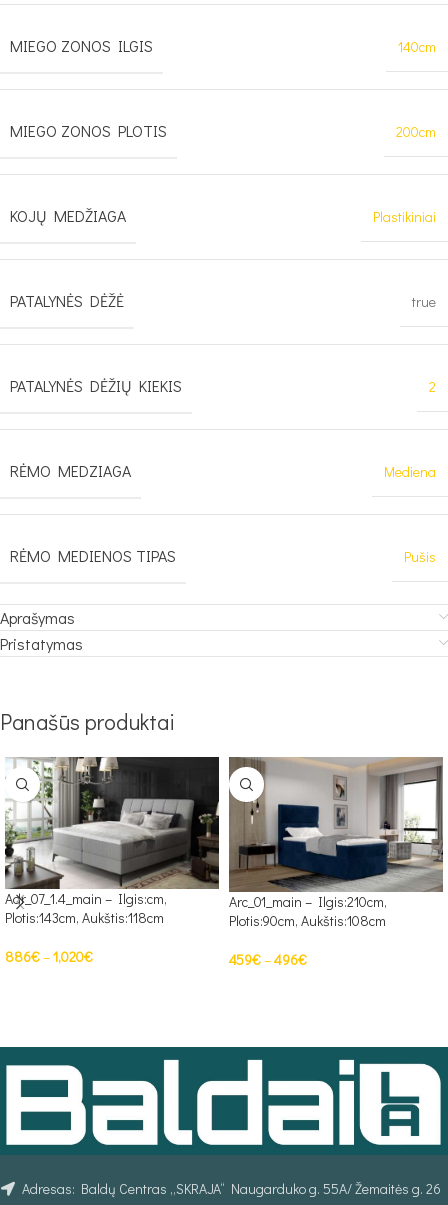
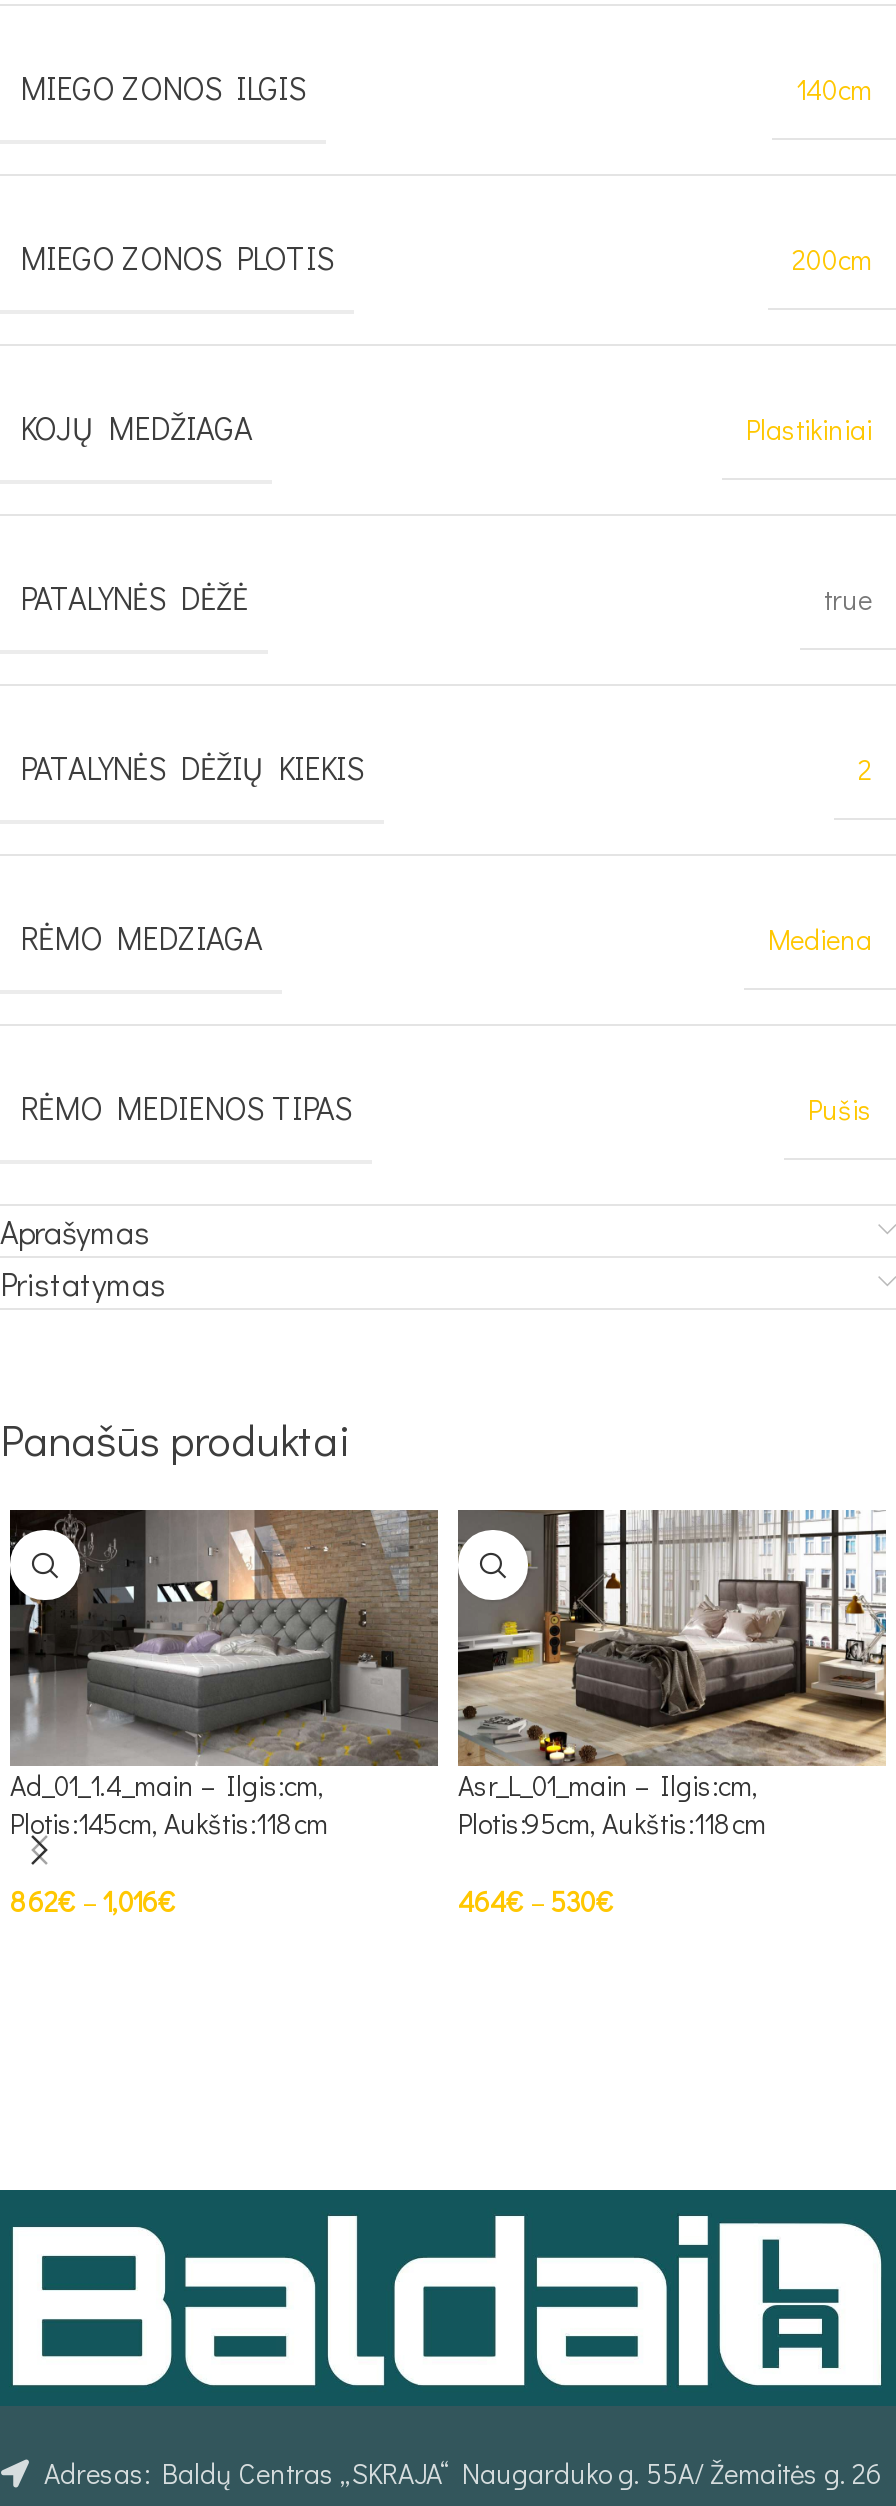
- [image]
- Adr_07_1.4_main – Ilgis:cm,
+ [image]
+ Ad_01_1.4_main – Ilgis:cm,

- [image]
- Arc_01_main – Ilgis:210cm,
- Plotis:90cm, Aukštis:108cm
+ [image]
+ Asr_L_01_main – Ilgis:cm,
+ Plotis:95cm, Aukštis:118cm

- Plotis:143cm, Aukštis:118cm
+ Plotis:145cm, Aukštis:118cm

- 886€ – 1,020€
+ 862€ – 1,016€

- 459€ – 496€
+ 464€ – 530€
